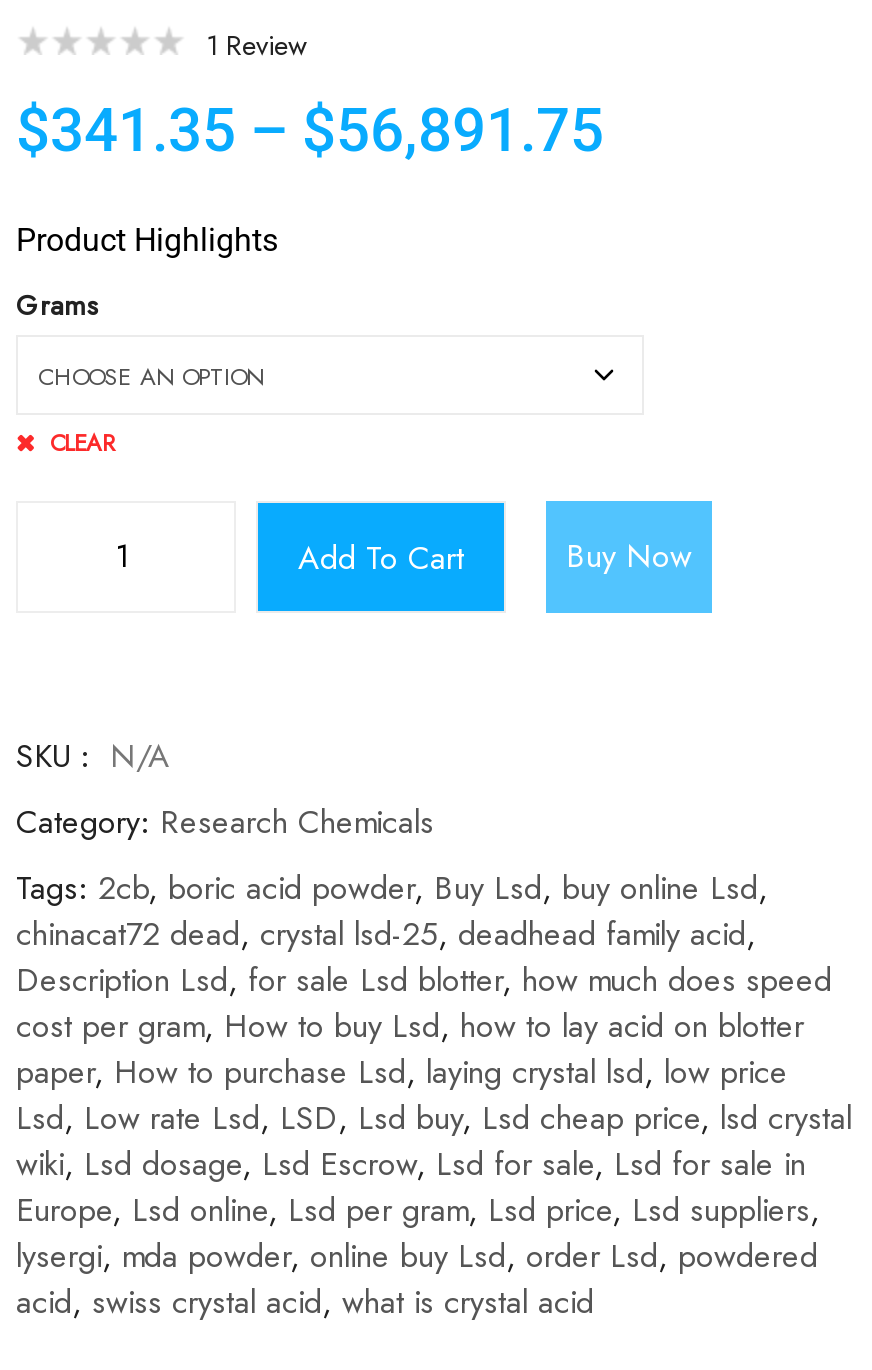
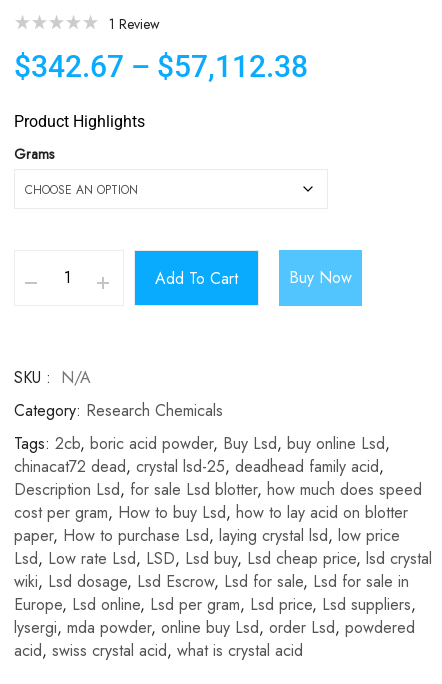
- $341.35 – $56,891.75
+ $342.67 – $57,112.38

- CLEAR
